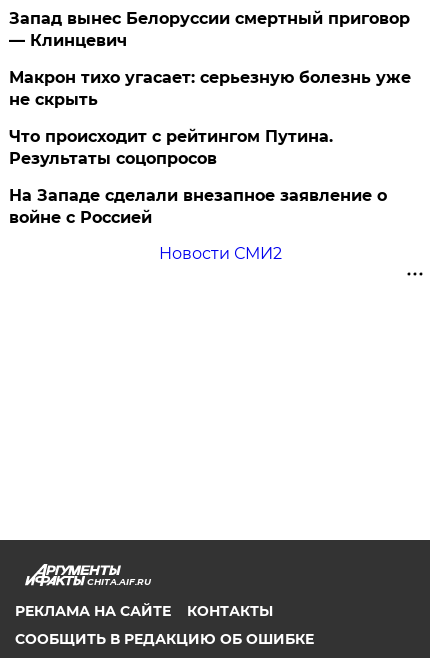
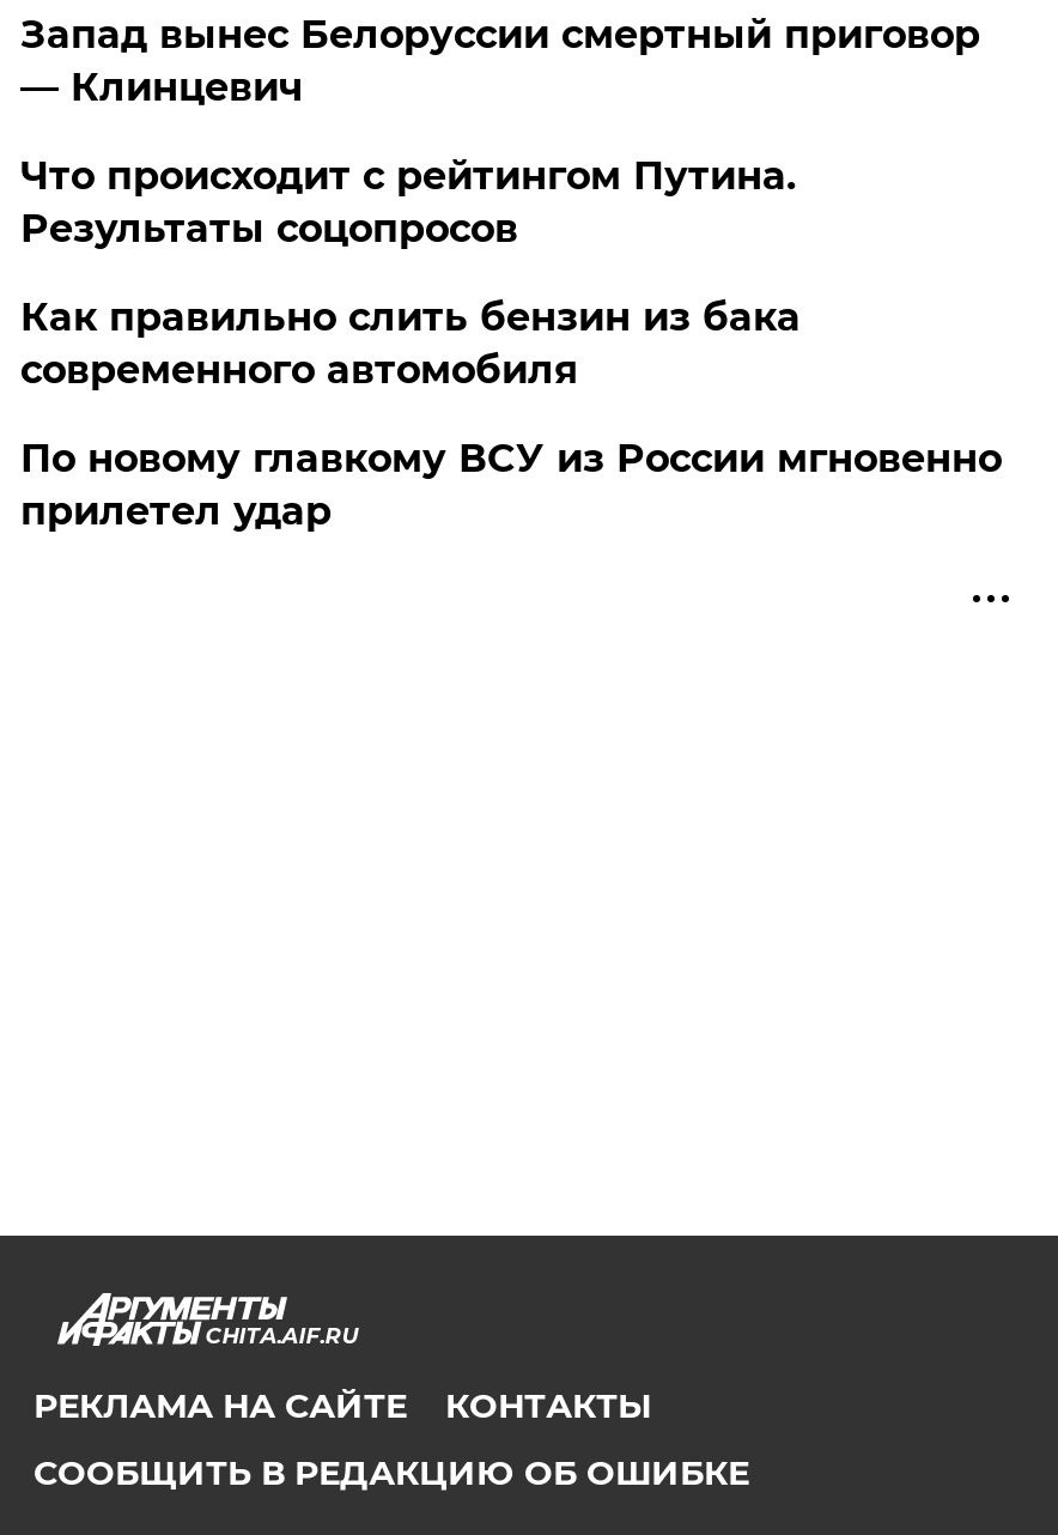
- Макрон тихо угасает: серьезную болезнь уже
- не скрыть

moved up: Что происходит с рейтингом Путина. | Результаты соцопросов

- На Западе сделали внезапное заявление о
- войне с Россией
+ Как правильно слить бензин из бака
+ современного автомобиля

- Новости СМИ2
+ По новому главкому ВСУ из России мгновенно
+ прилетел удар
